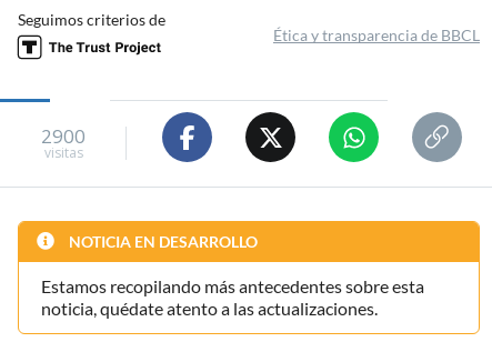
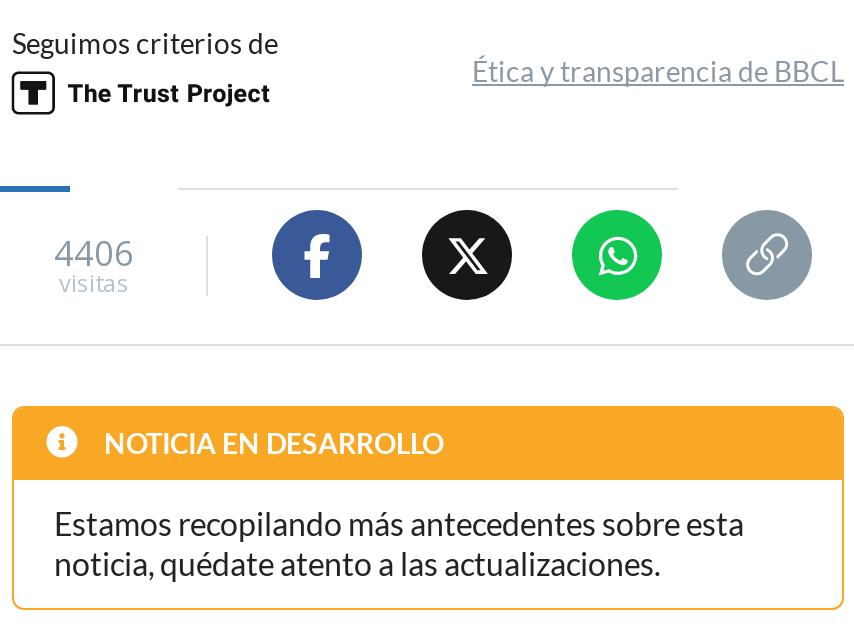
- 2900
+ 4406
